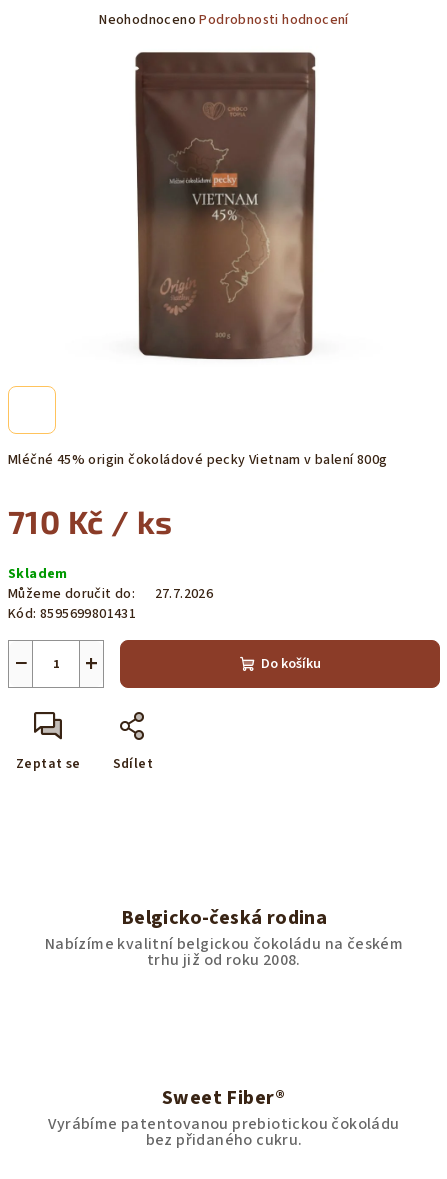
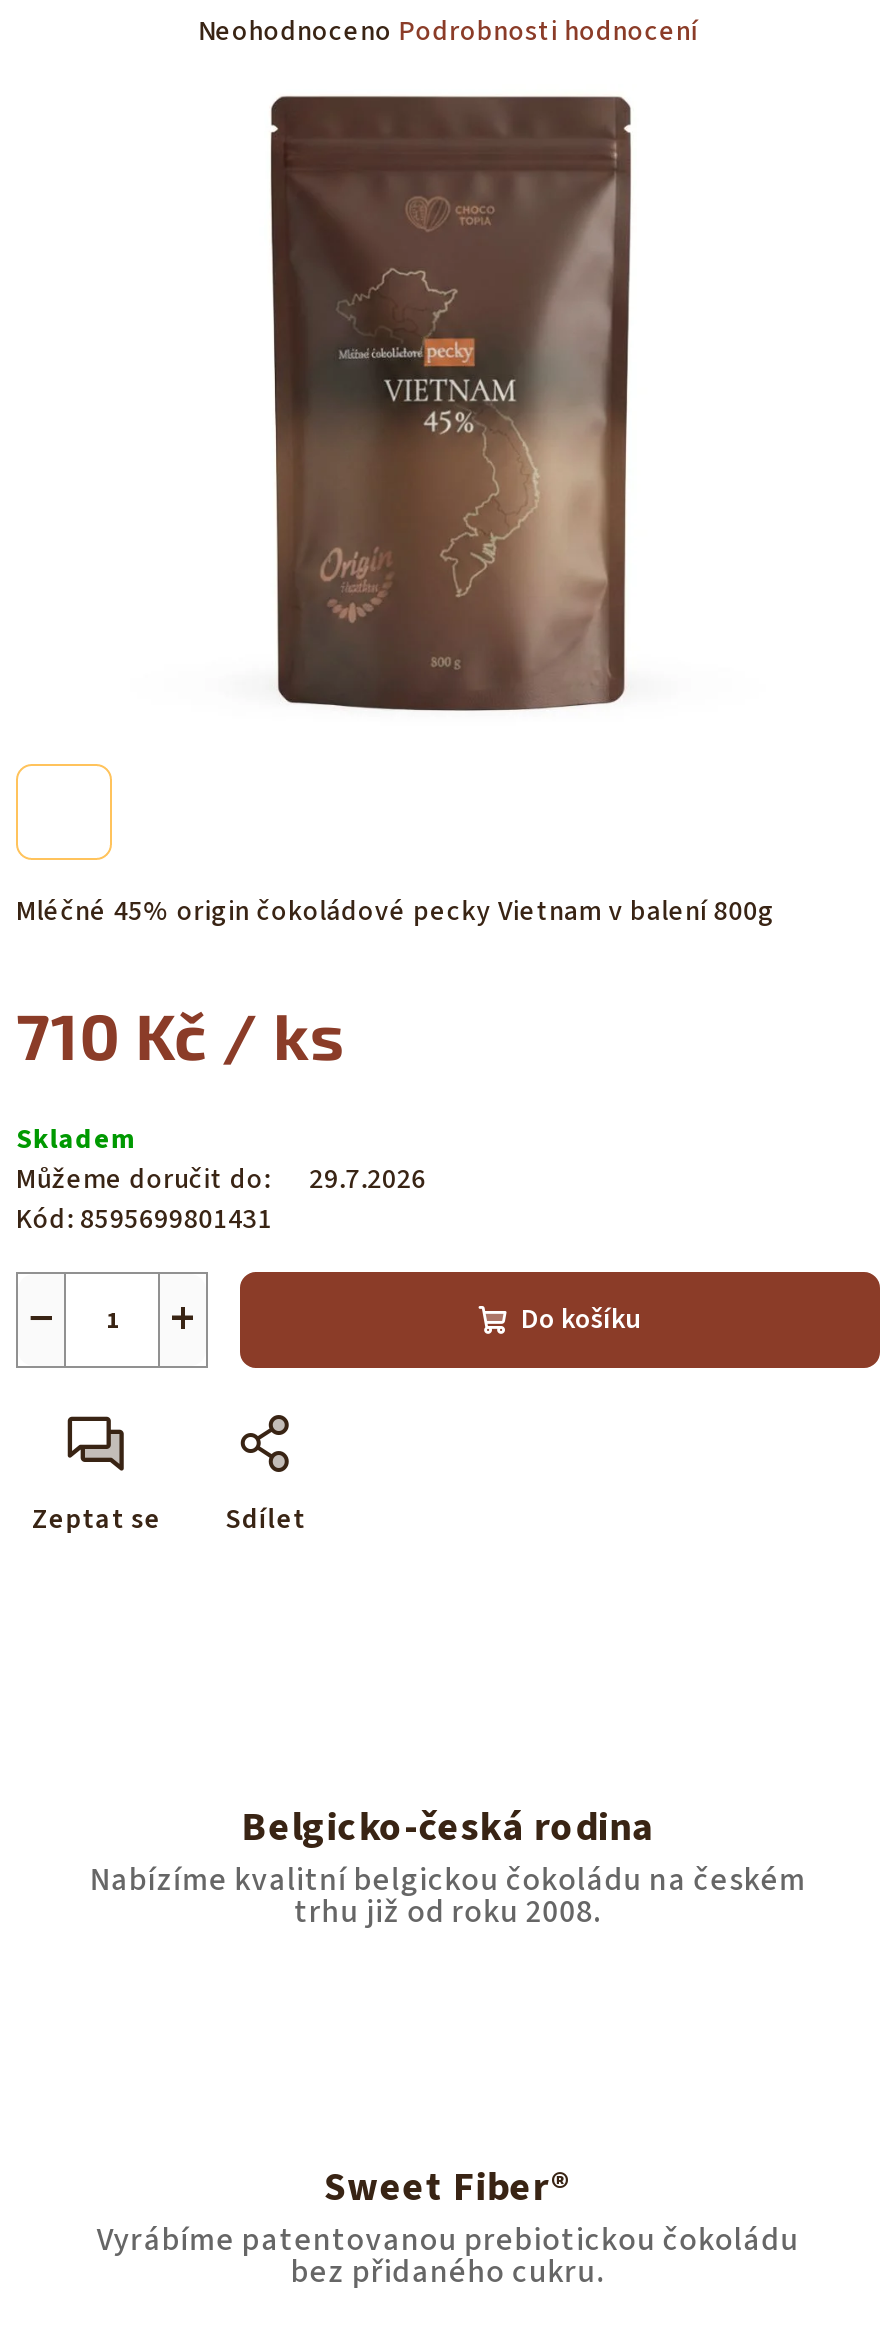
- Můžeme doručit do: 27.7.2026
+ Můžeme doručit do: 29.7.2026
